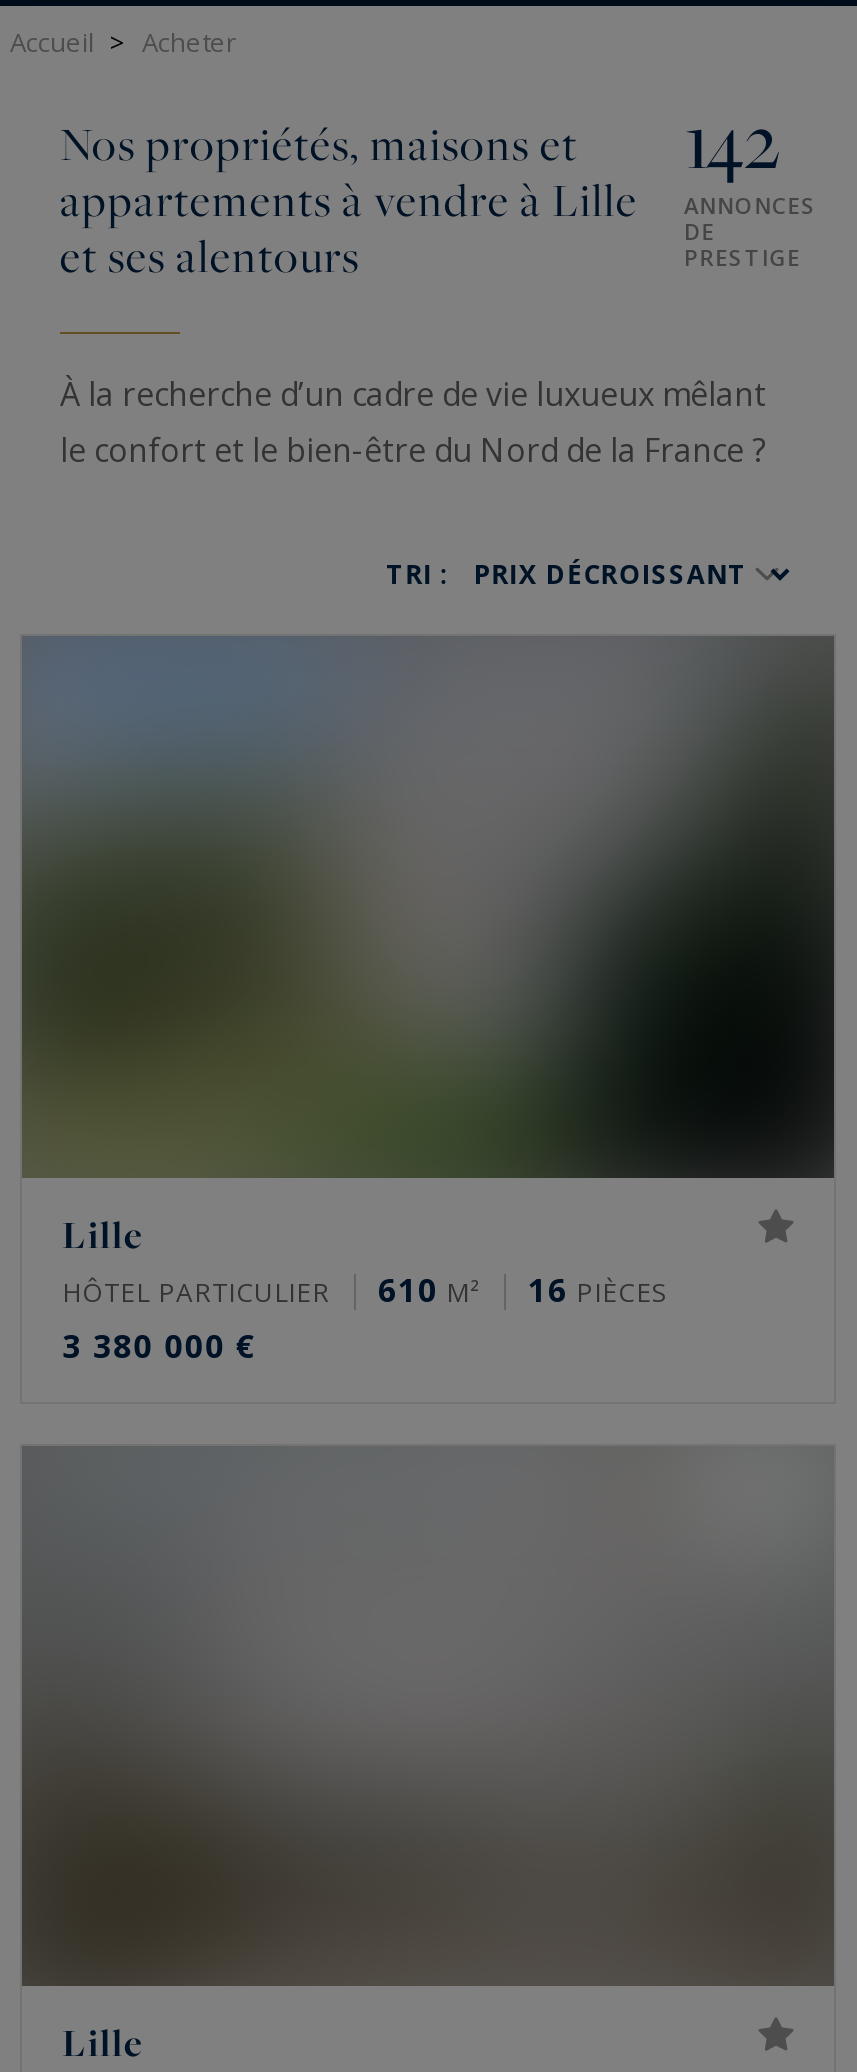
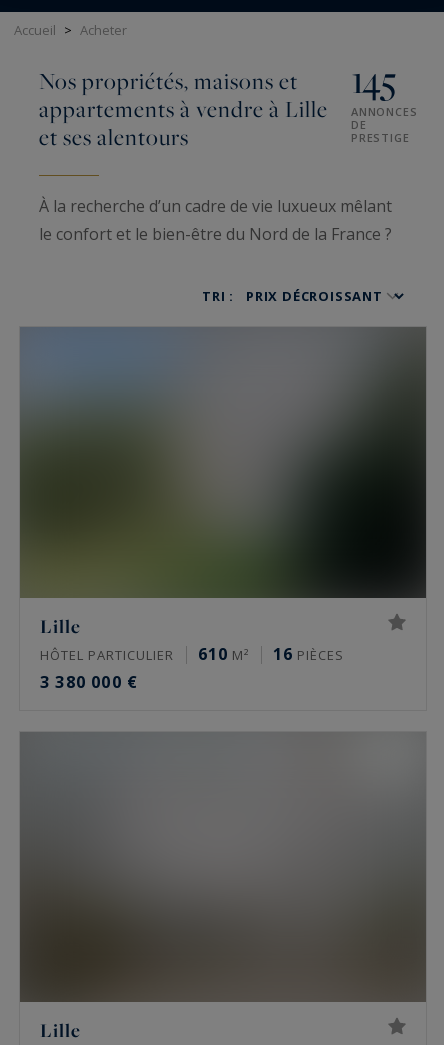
- Nos propriétés, maisons et 142
+ Nos propriétés, maisons et 145
